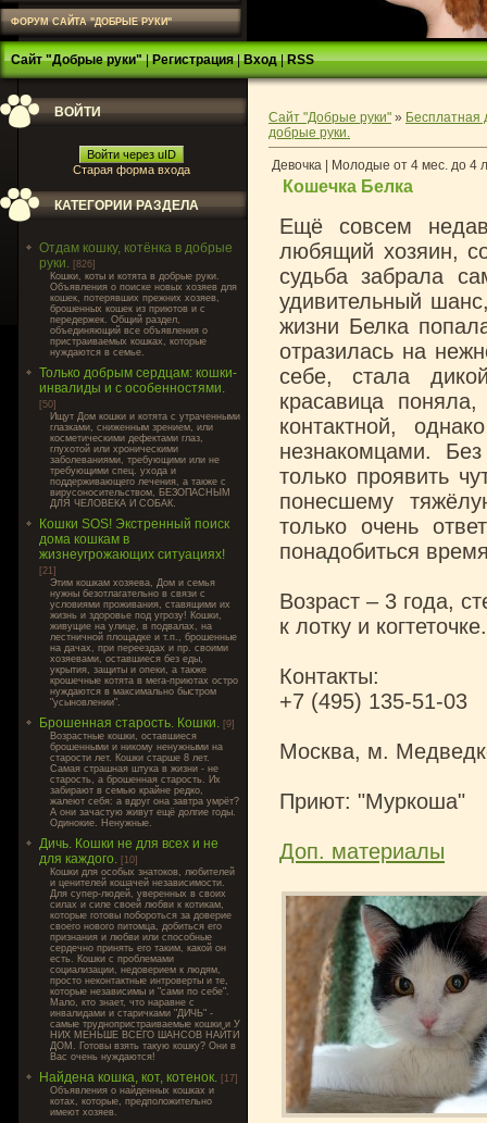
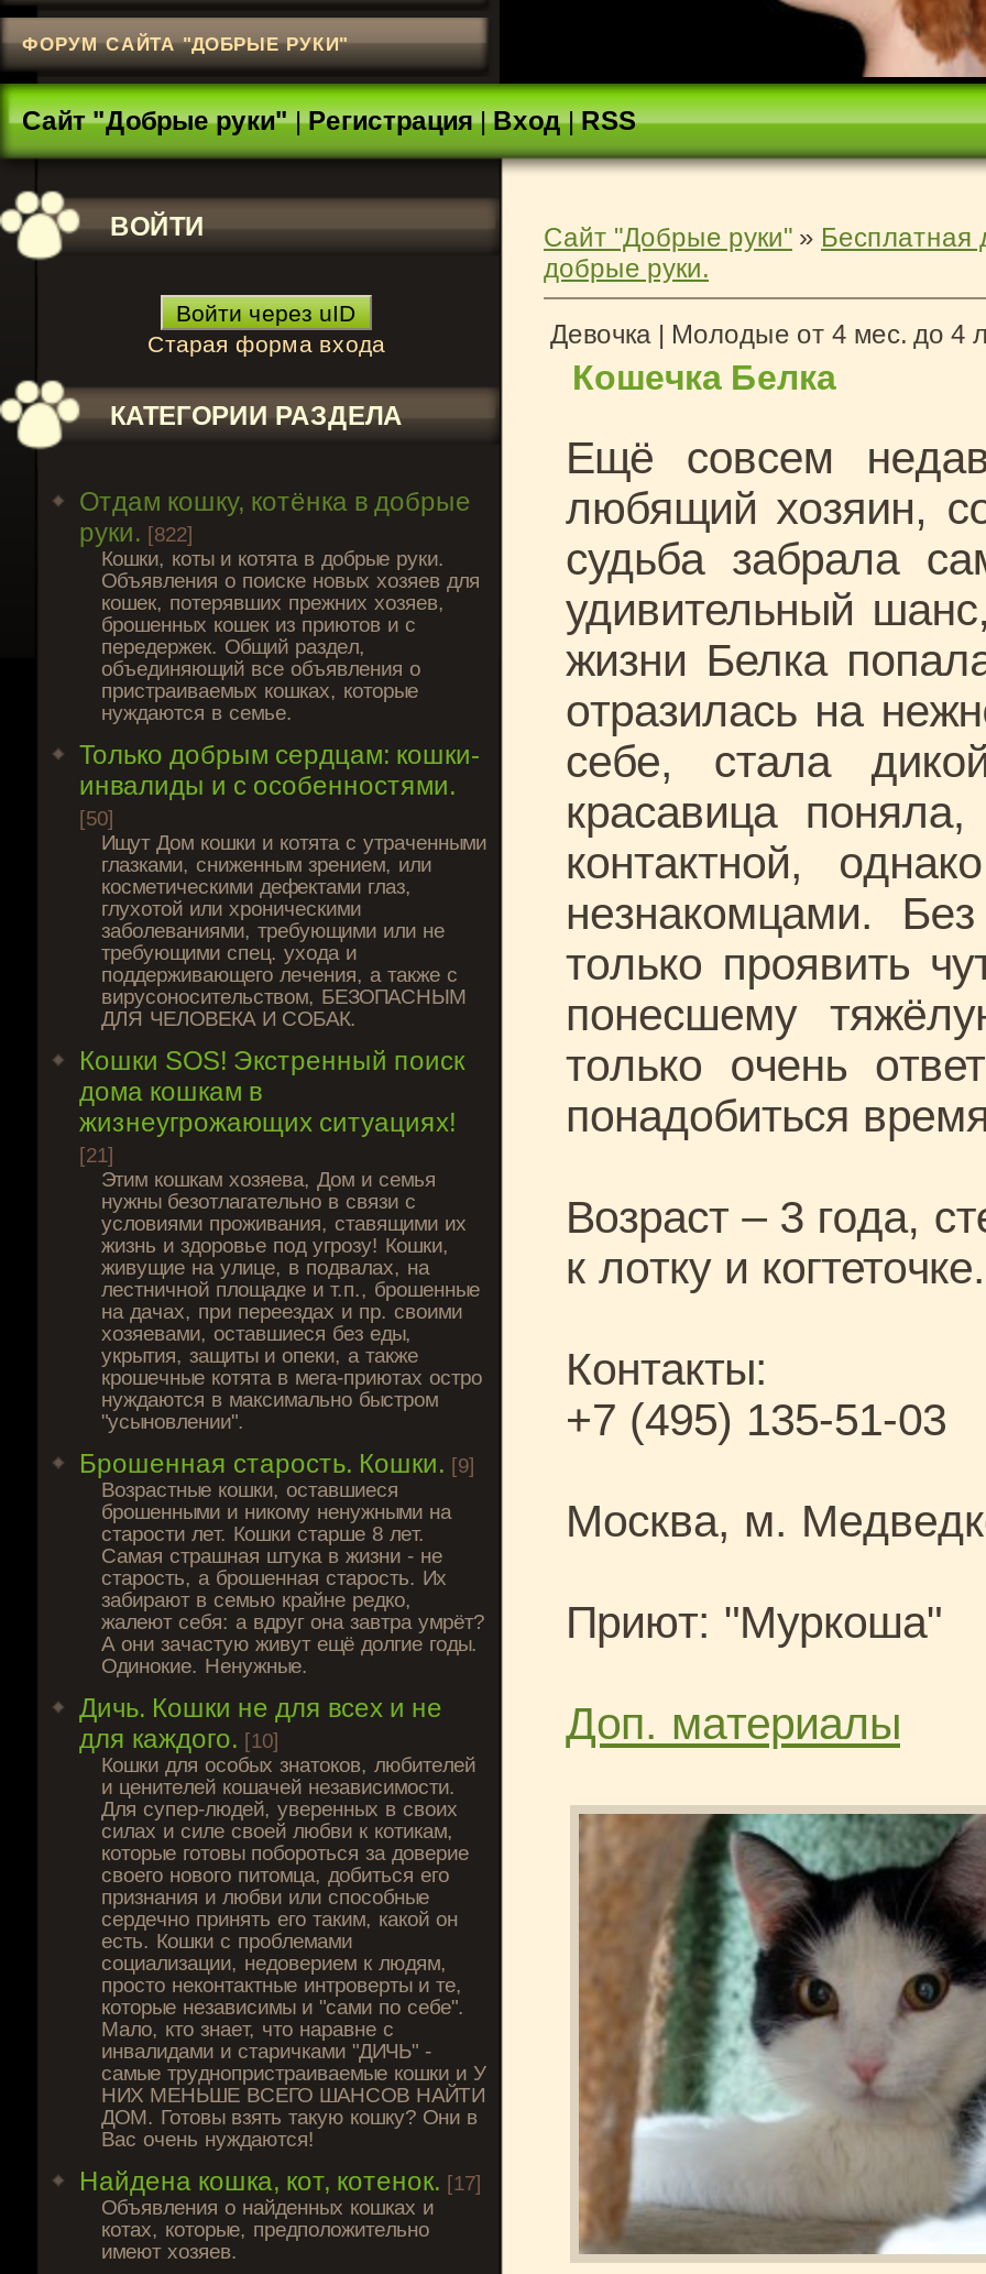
- руки. [826]
+ руки. [822]
